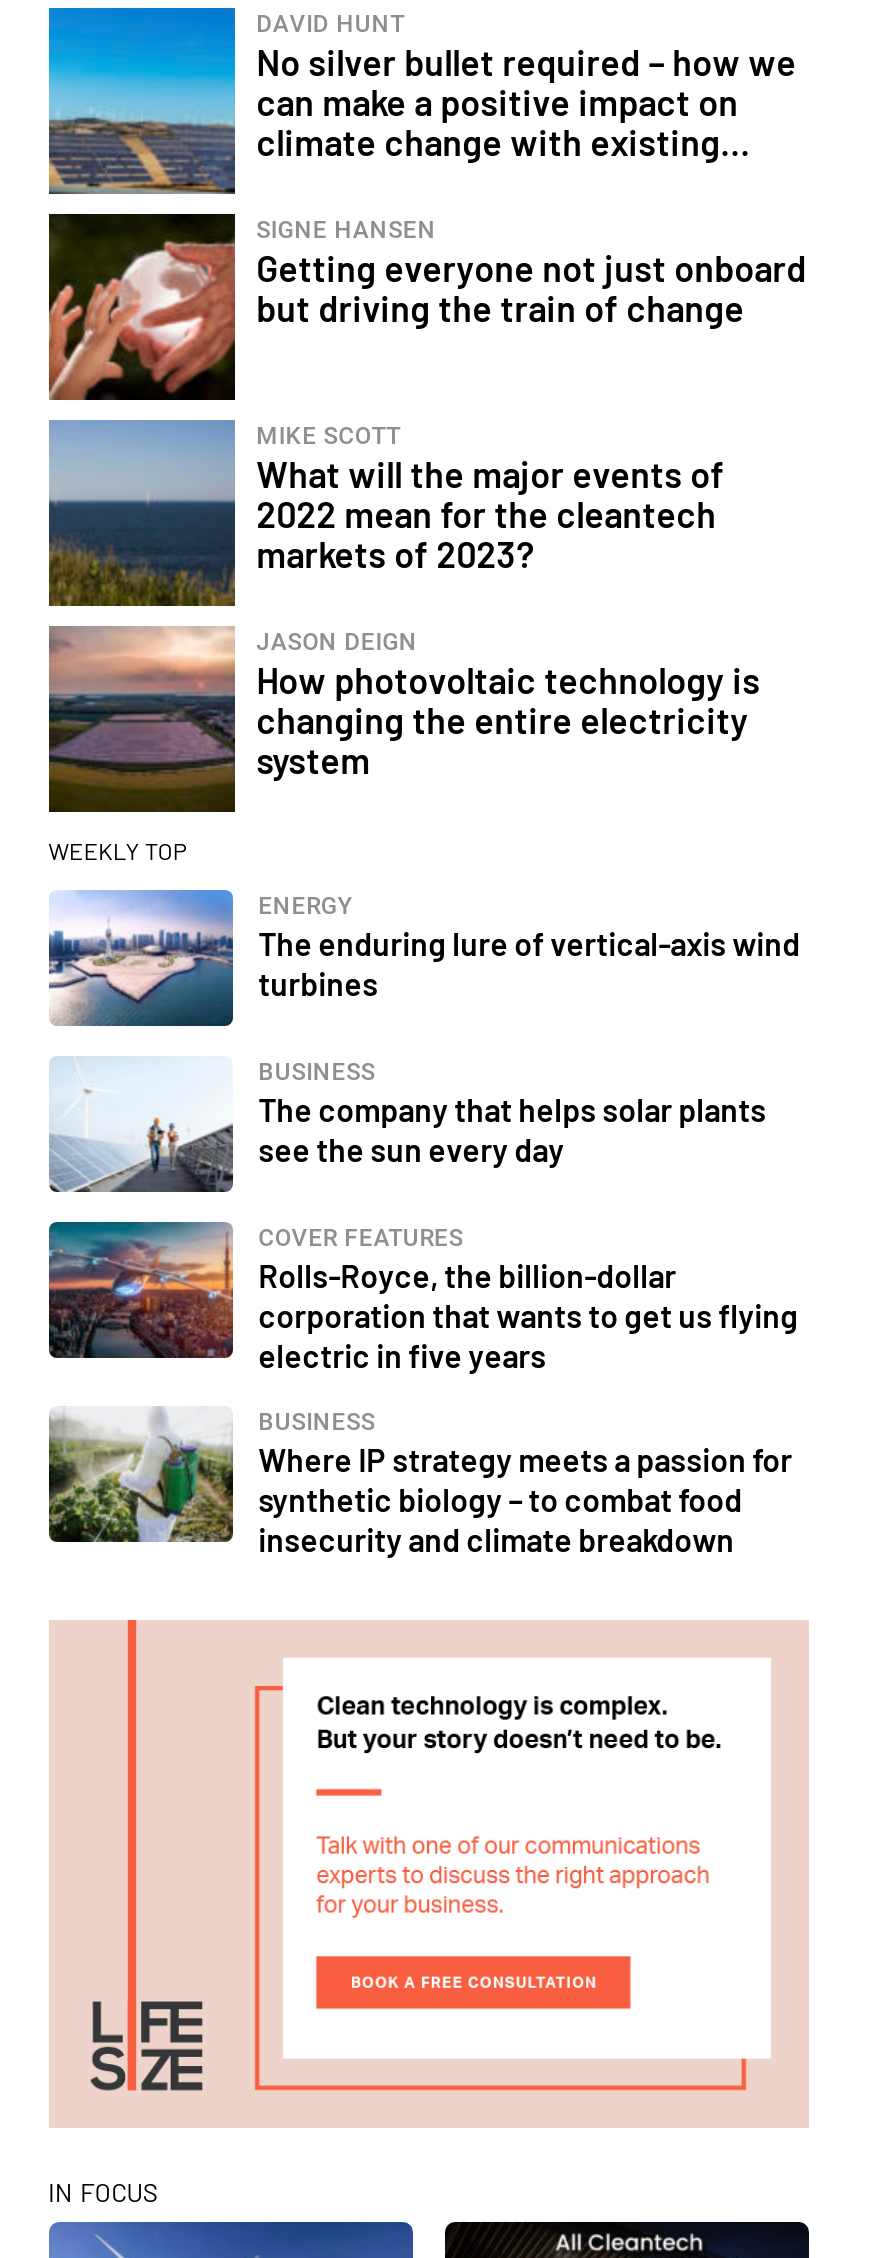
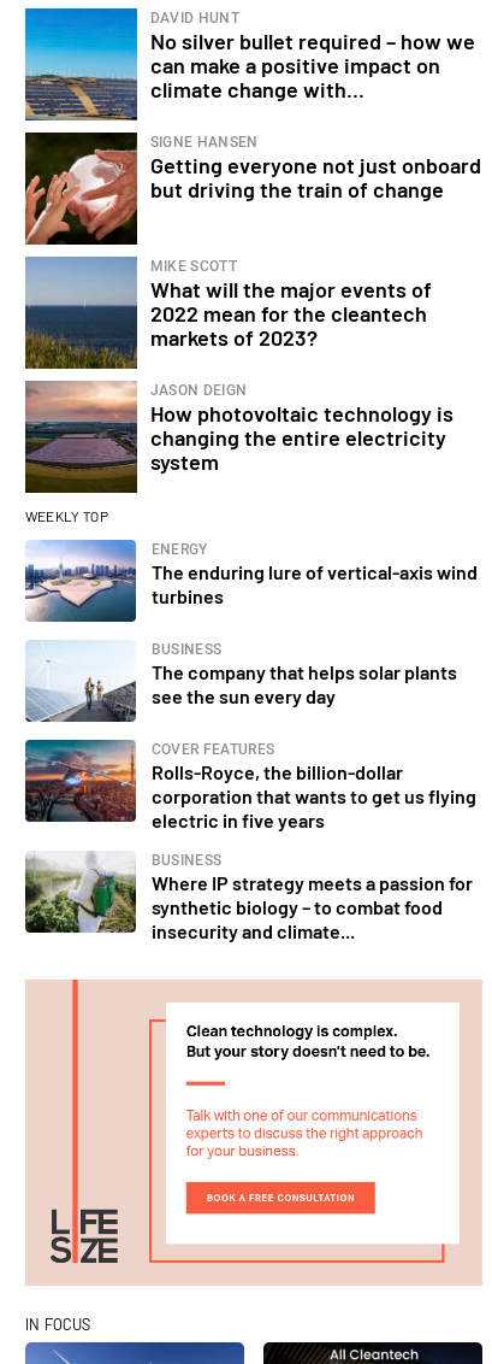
- climate change with existing...
+ climate change with...

- insecurity and climate breakdown
+ insecurity and climate...
